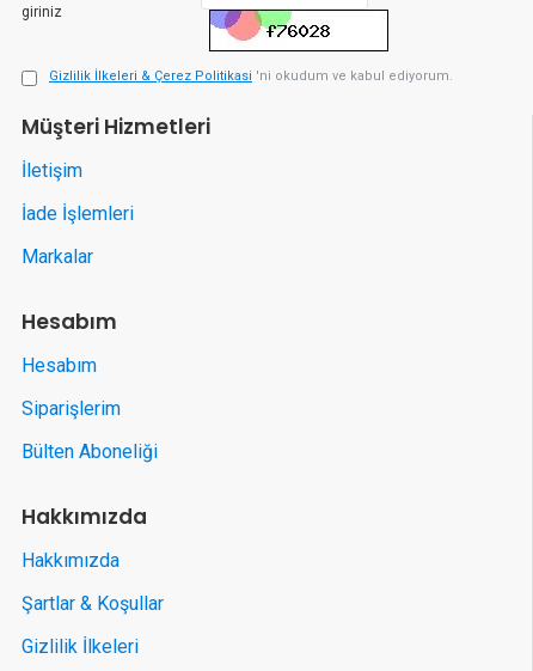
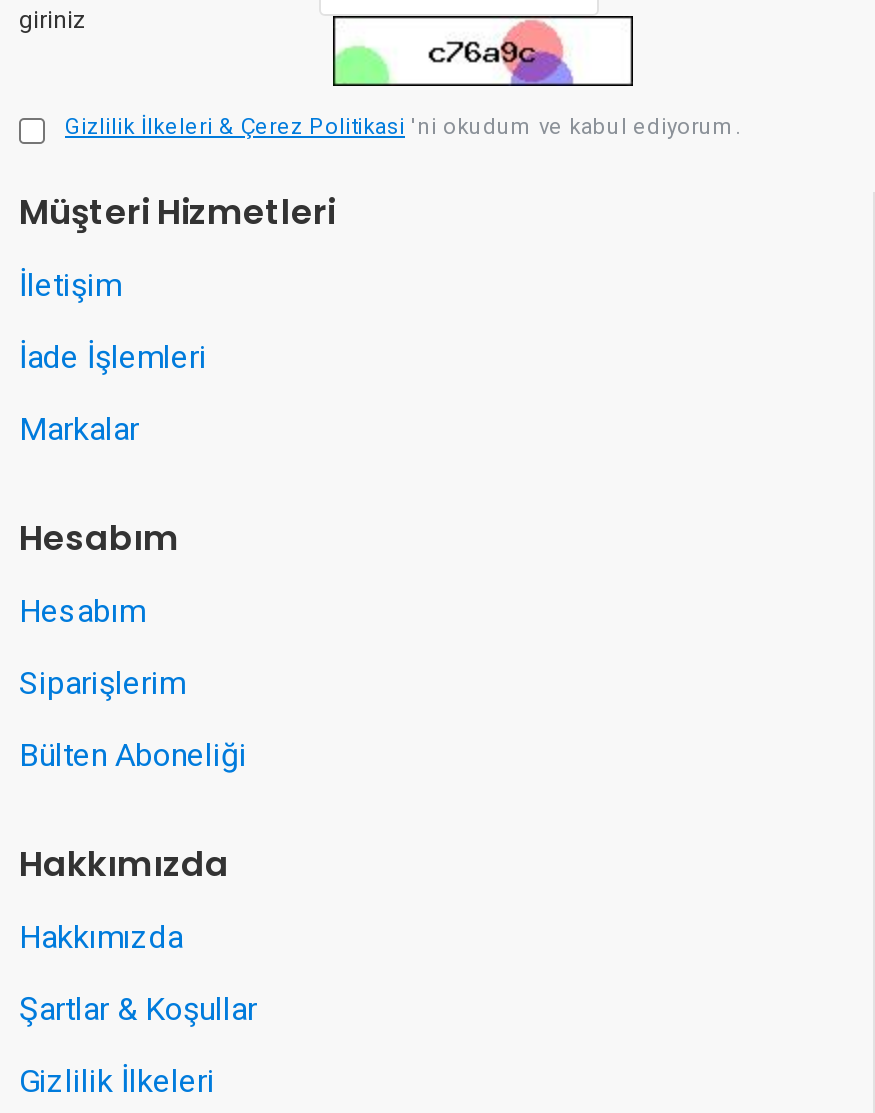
- [image]
+ [image]
